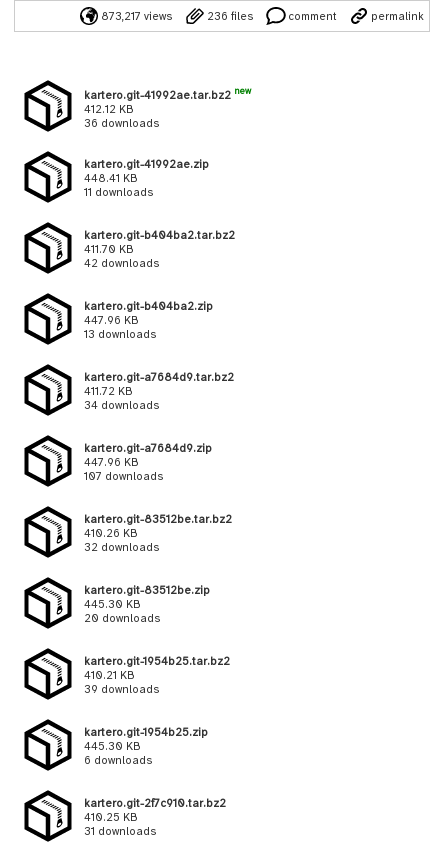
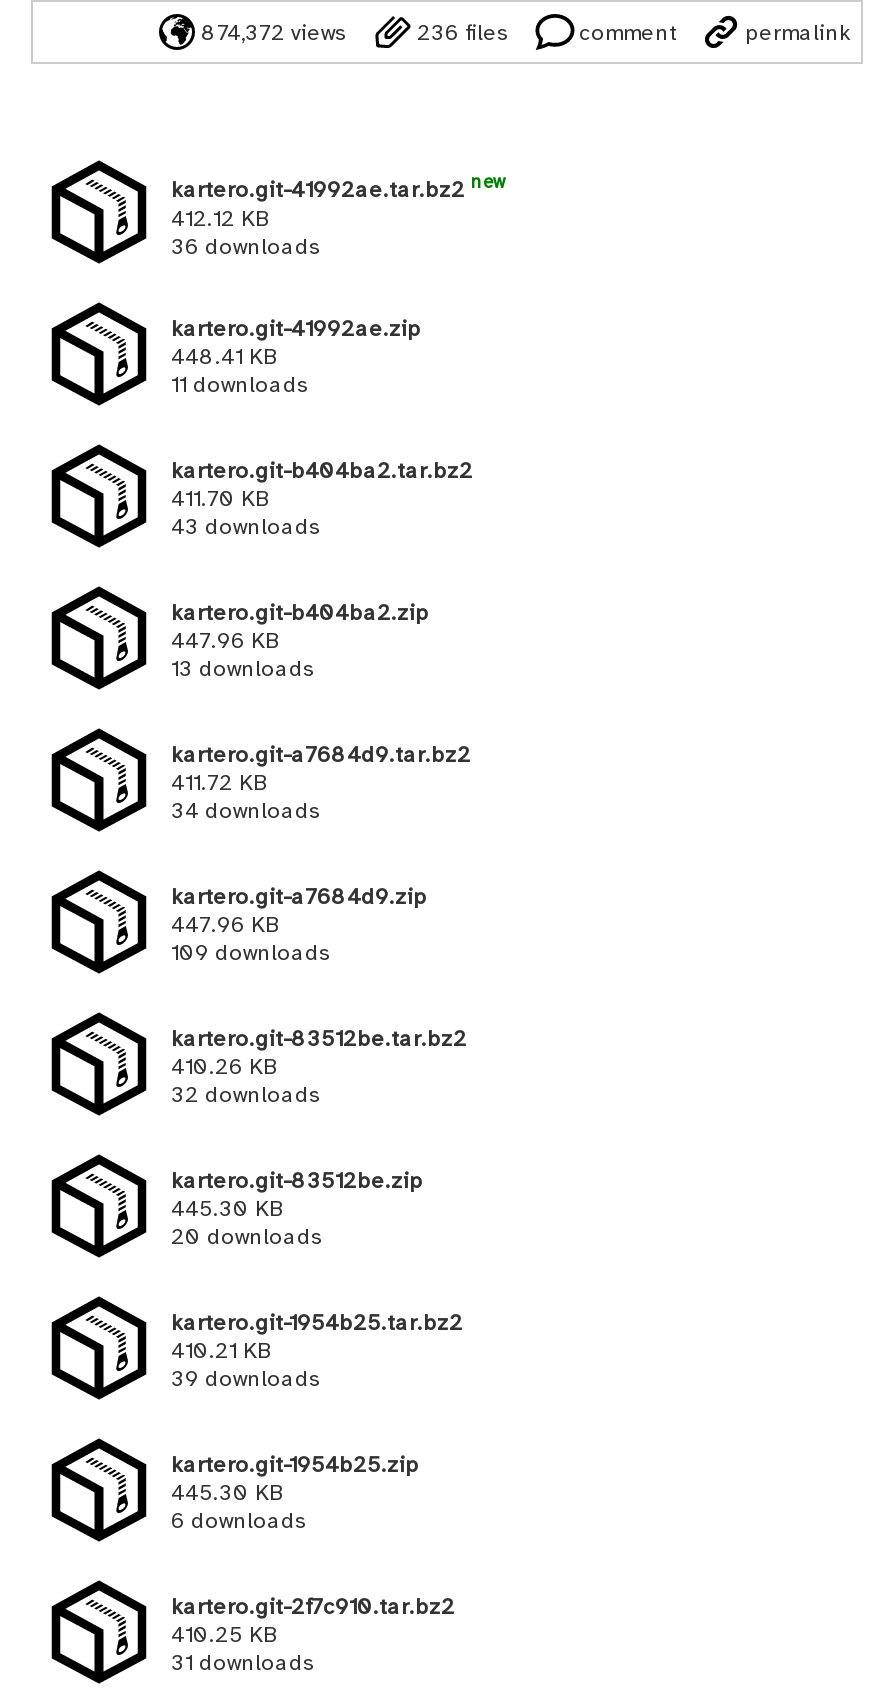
- 873,217 views
+ 874,372 views

- 42 downloads
+ 43 downloads

- 107 downloads
+ 109 downloads
